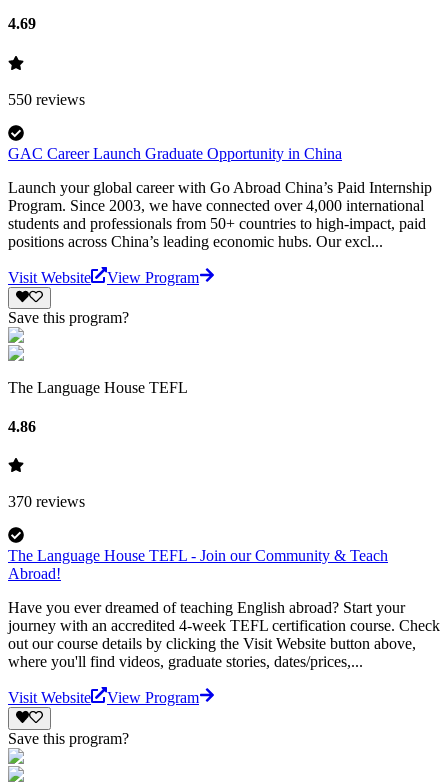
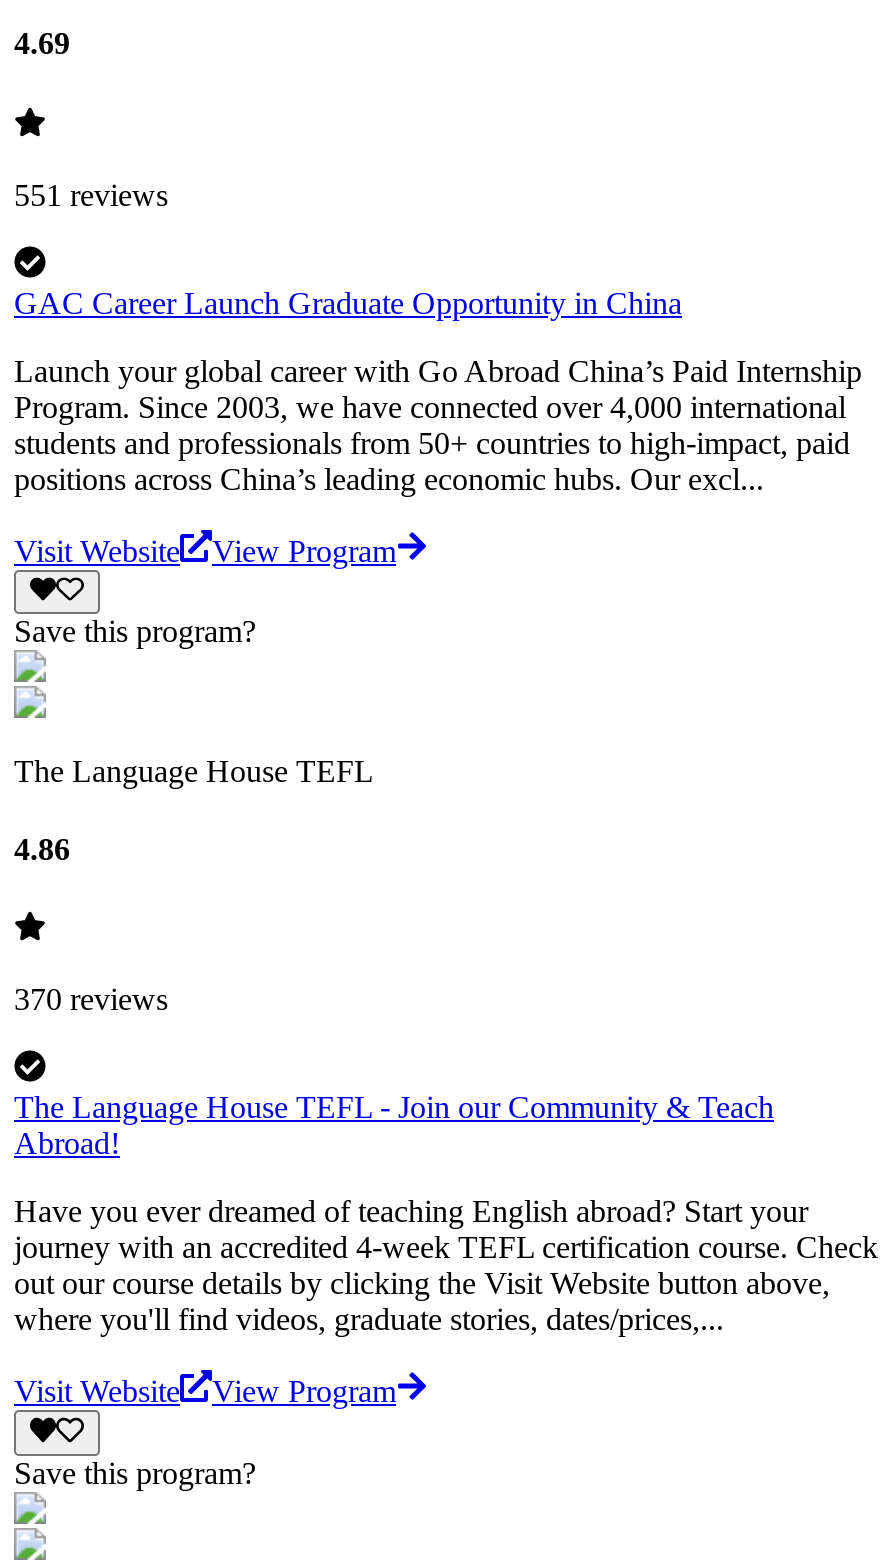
- 550 reviews
+ 551 reviews
